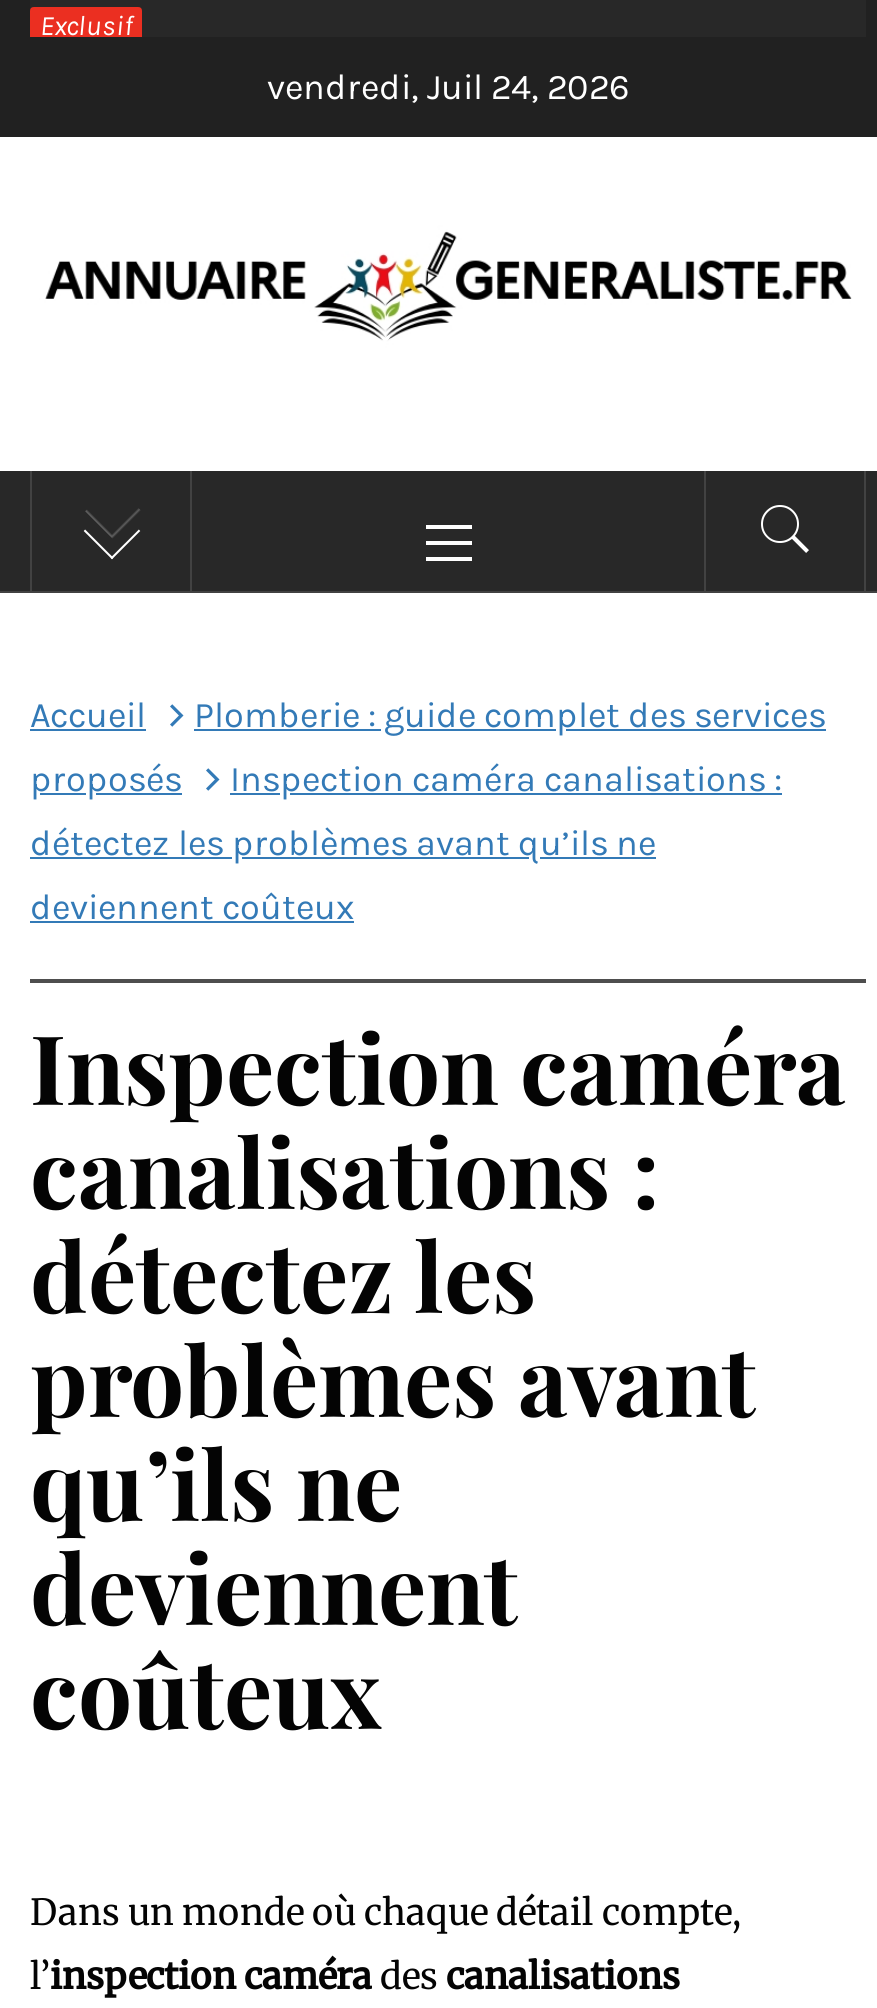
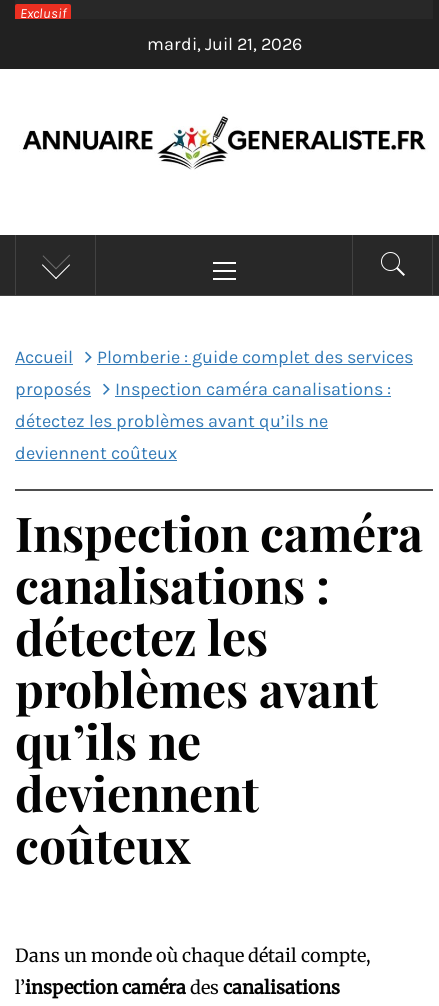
- vendredi, Juil 24, 2026
+ mardi, Juil 21, 2026
